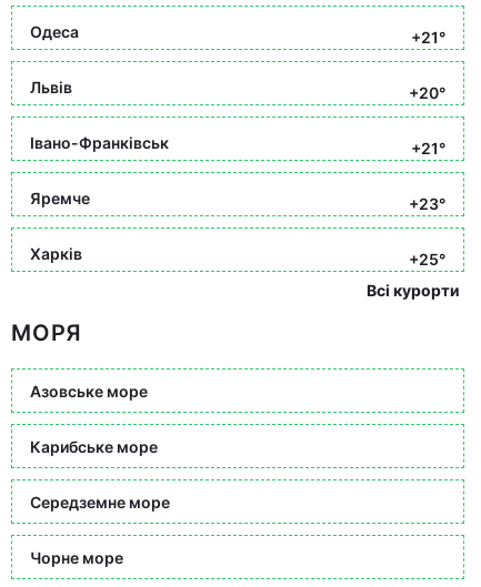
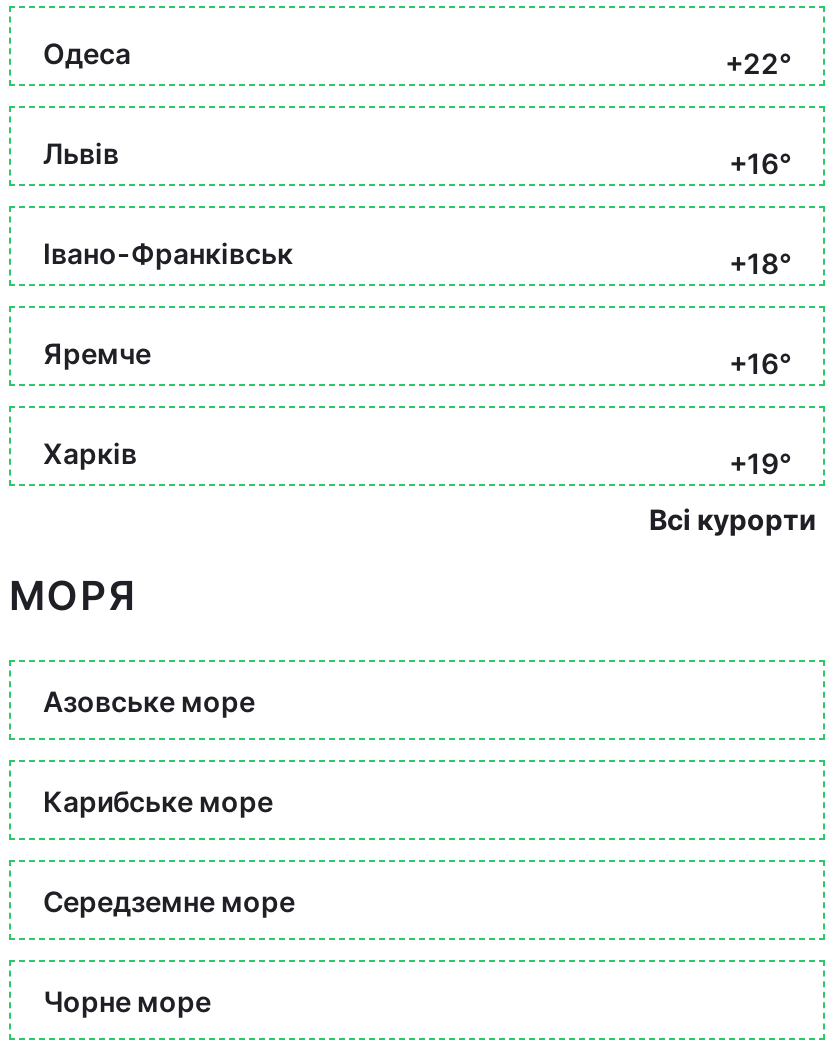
- +21°
+ +22°

- +20°
+ +16°

- +21°
+ +18°

- +23°
+ +16°

- +25°
+ +19°
